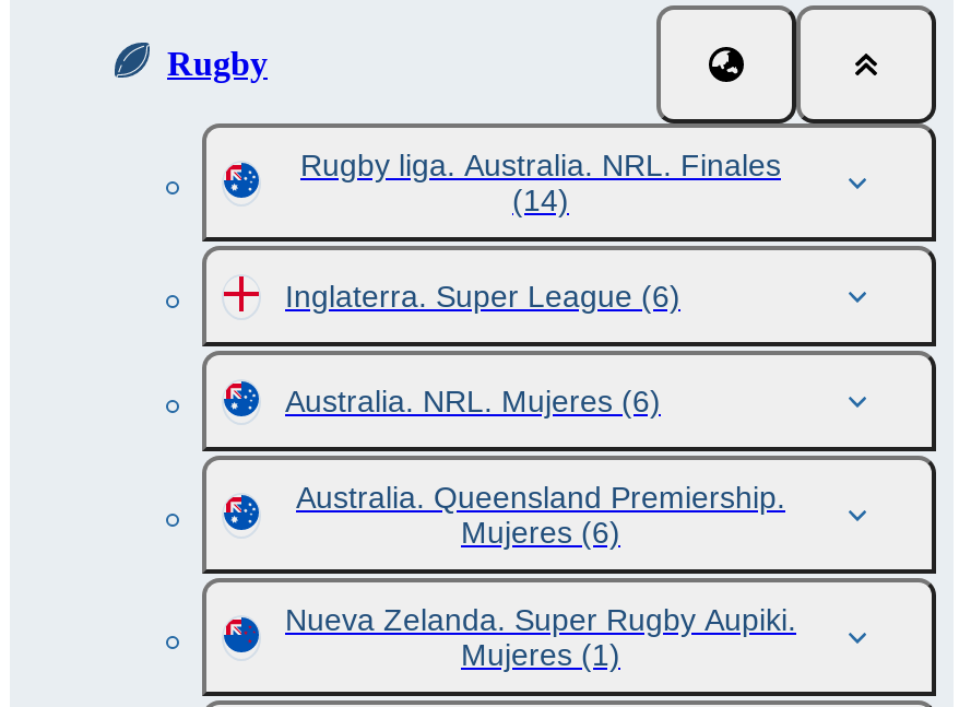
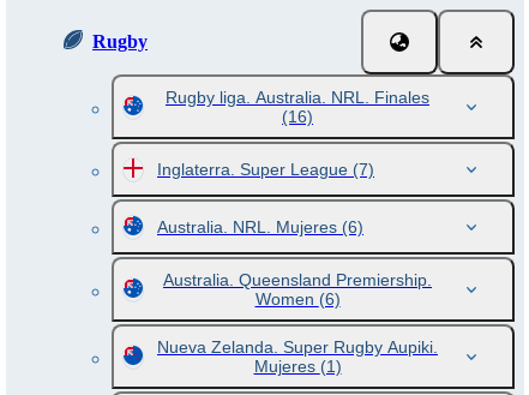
- (14)
+ (16)

- Inglaterra. Super League (6)
+ Inglaterra. Super League (7)

- Mujeres (6)
+ Women (6)
